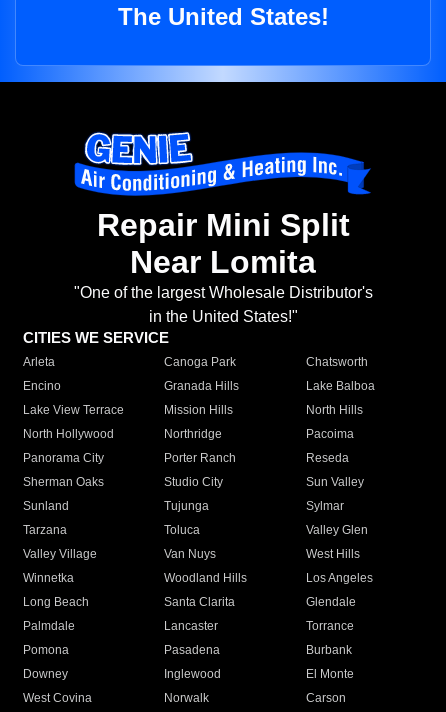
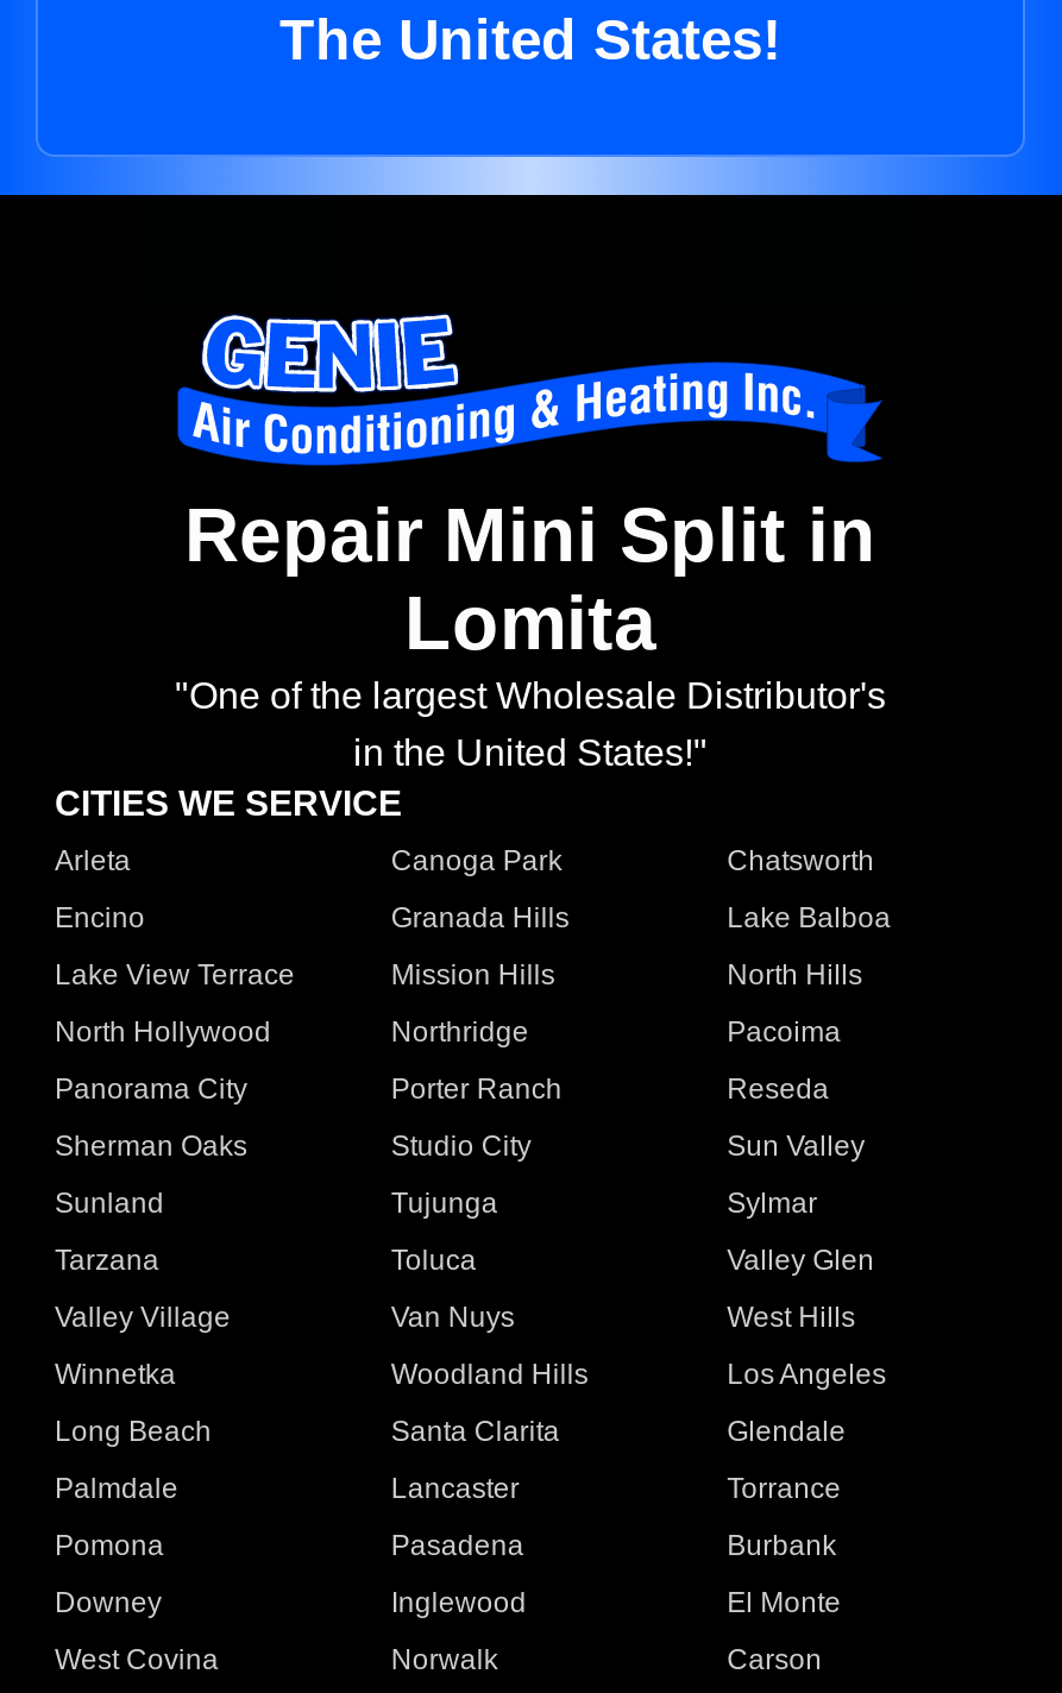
- Repair Mini Split
- Near Lomita
+ Repair Mini Split in
+ Lomita
